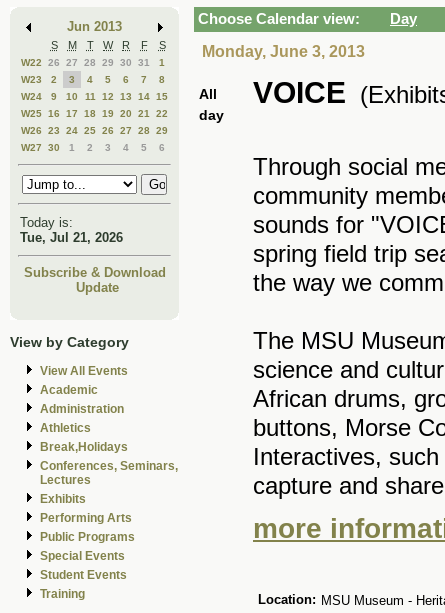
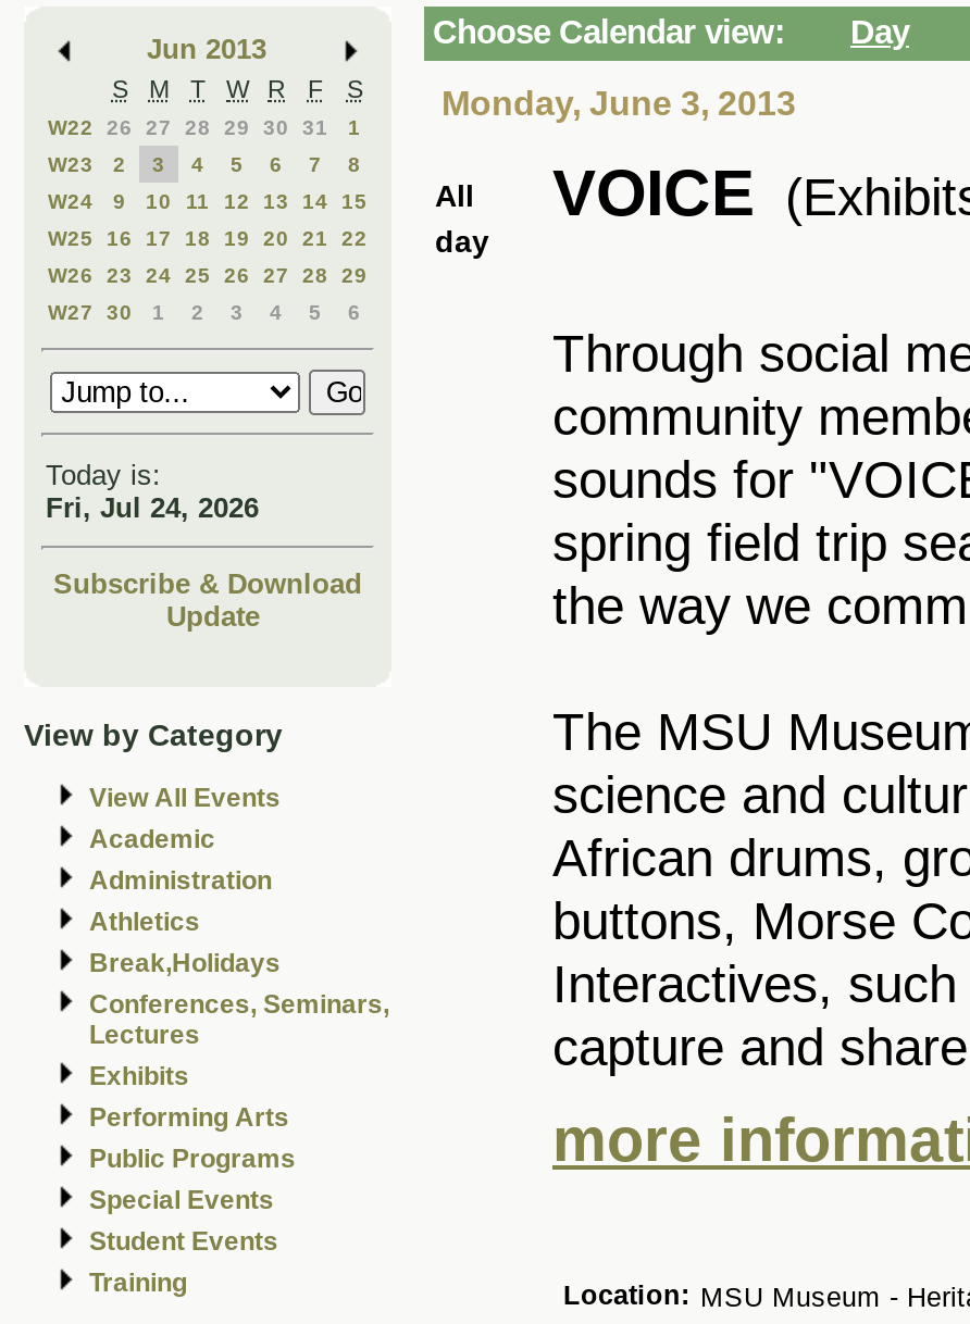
- Tue, Jul 21, 2026
+ Fri, Jul 24, 2026
